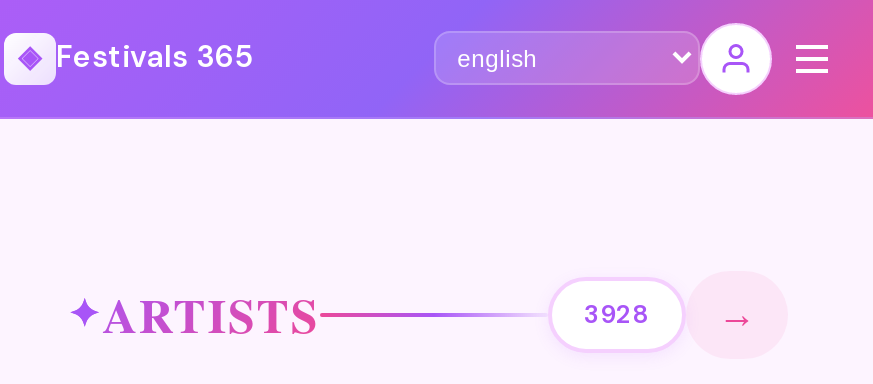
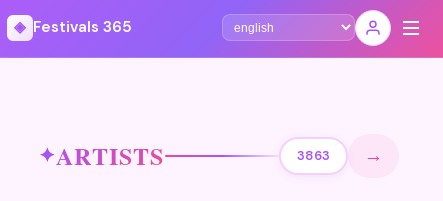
- 3928
+ 3863
